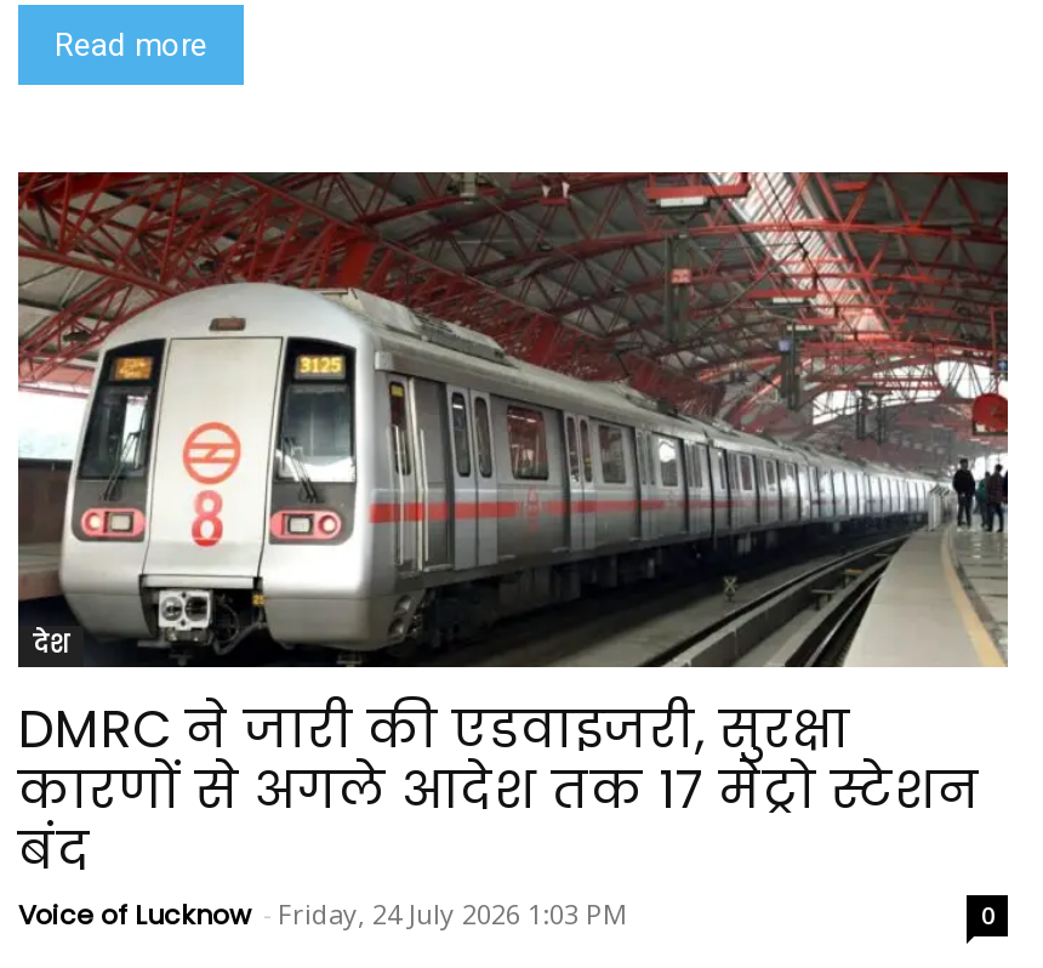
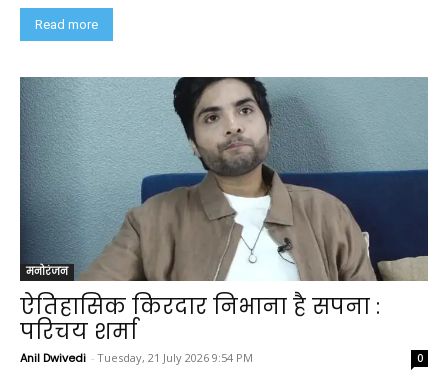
- [image]
- देश
- DMRC ने जारी की एडवाइजरी, सुरक्षा
- कारणों से अगले आदेश तक 17 मेट्रो स्टेशन
- बंद
- Voice of Lucknow - Friday, 24 July 2026 1:03 PM
+ [image]
+ मनोरंजन
+ ऐतिहासिक किरदार निभाना है सपना :
+ परिचय शर्मा
+ Anil Dwivedi - Tuesday, 21 July 2026 9:54 PM
